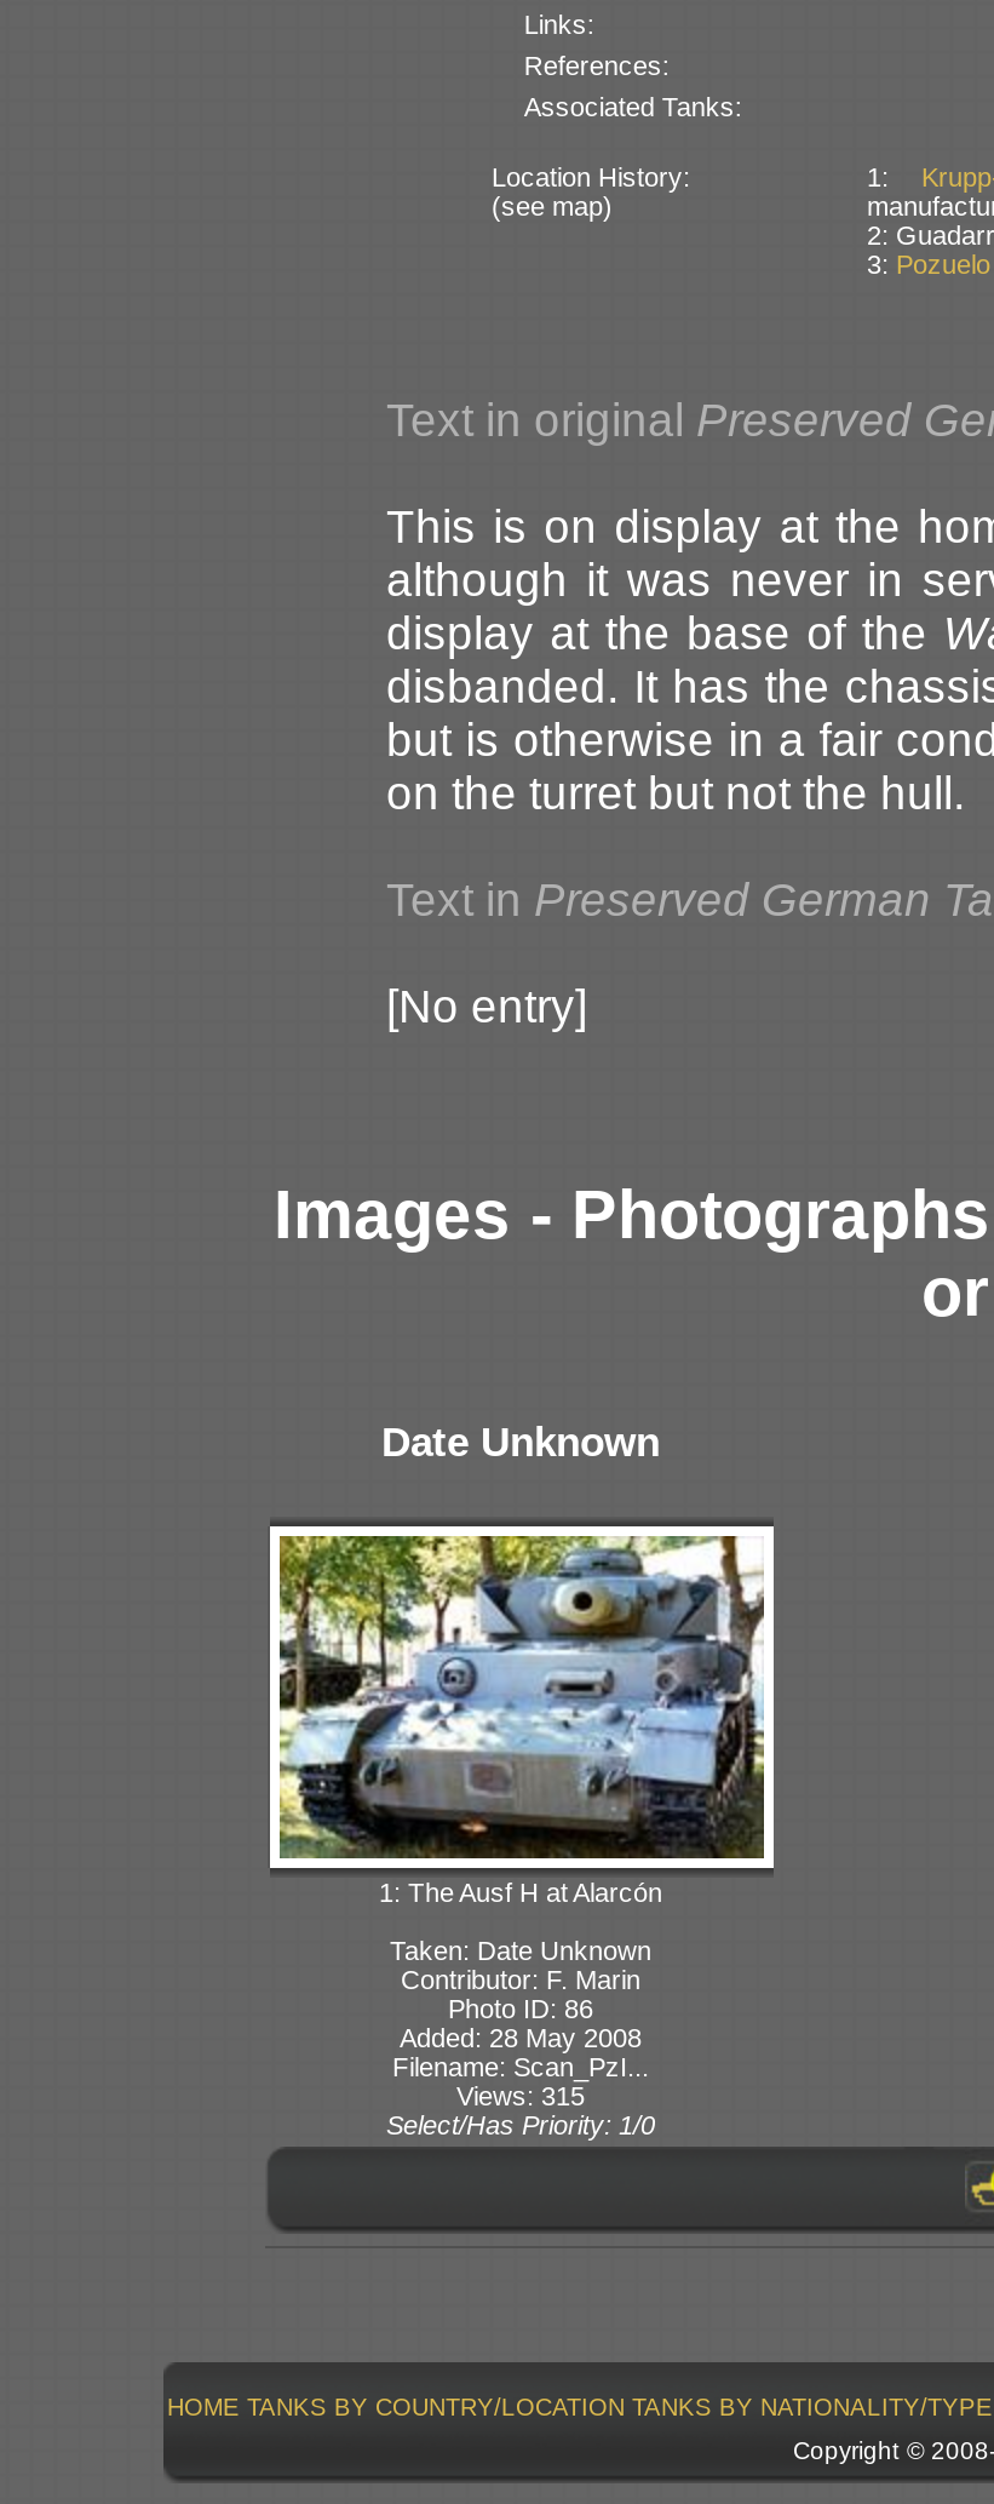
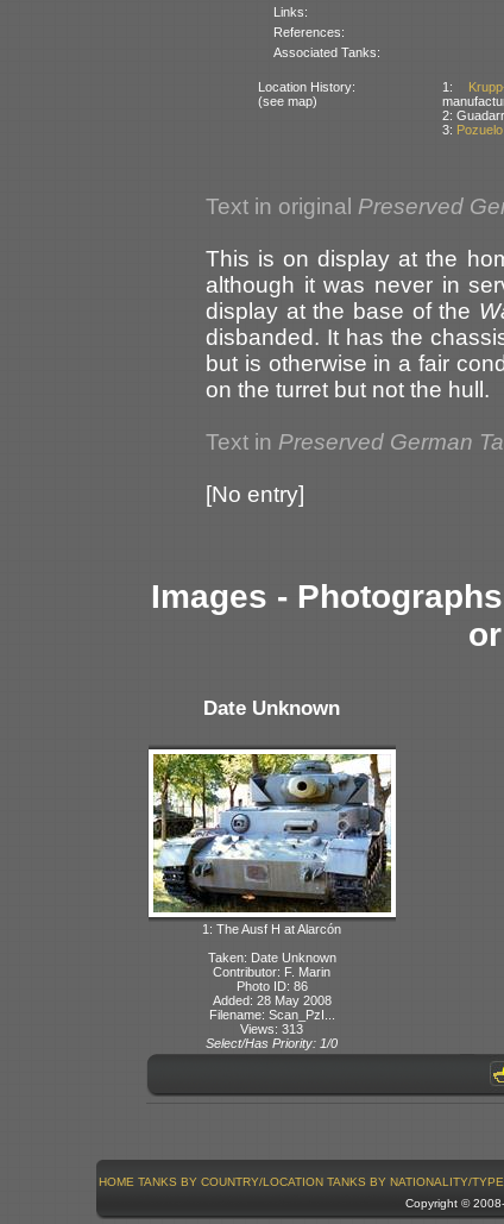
- Views: 315
+ Views: 313
